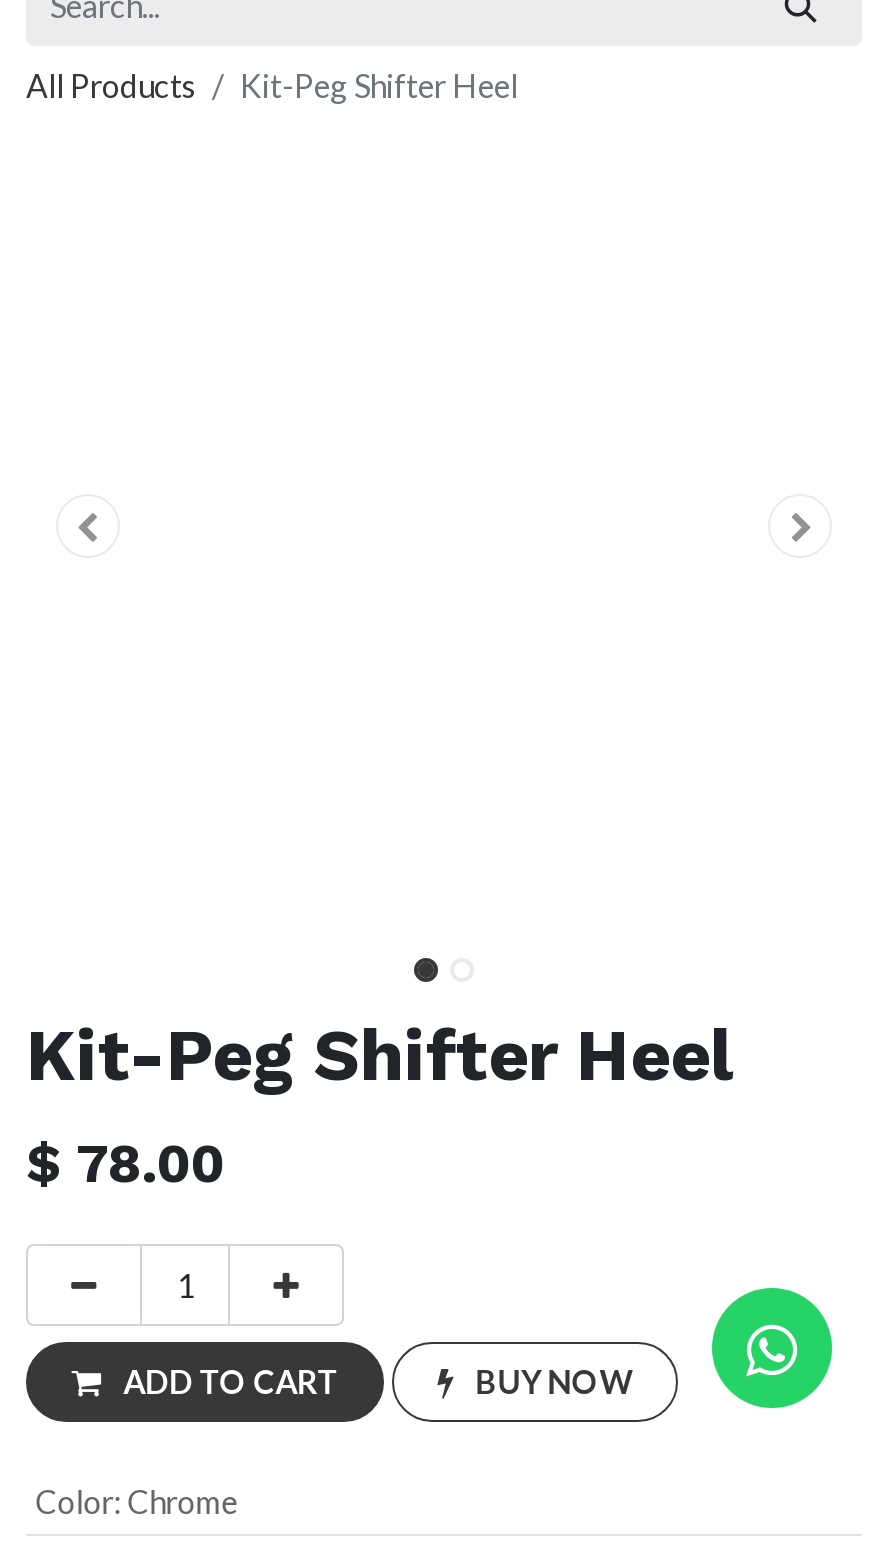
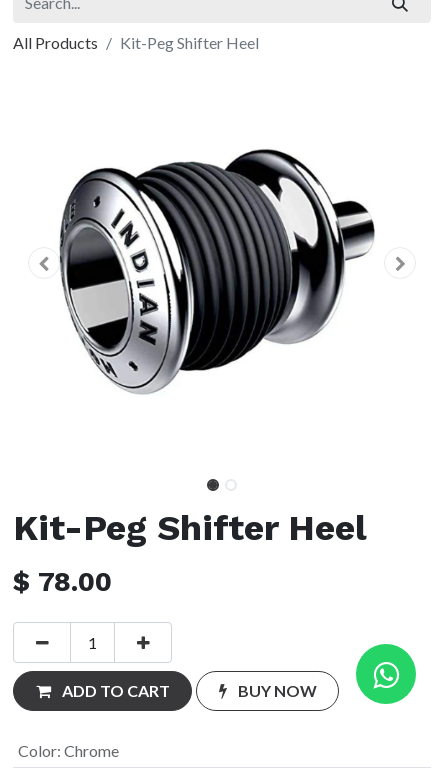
+ [image]
